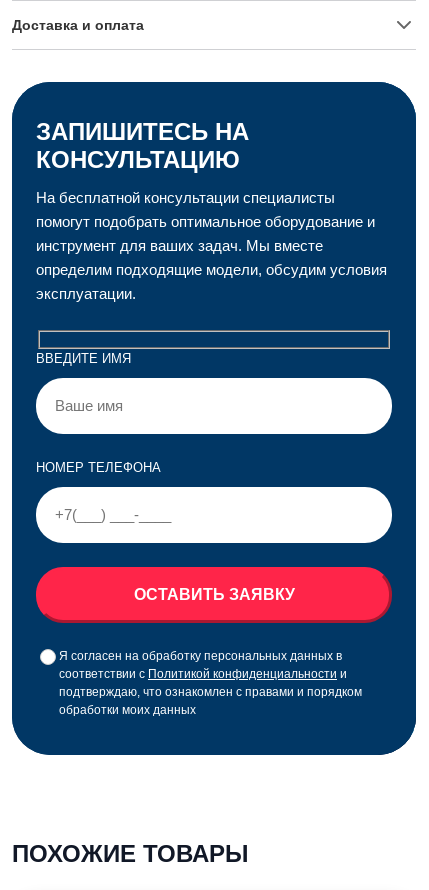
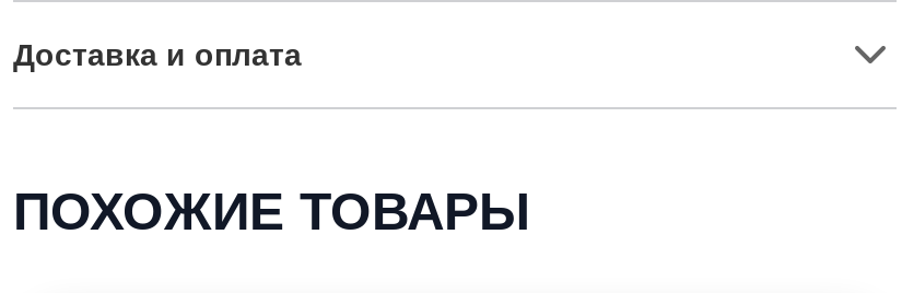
- [image]
- ЗАПИШИТЕСЬ НА
- КОНСУЛЬТАЦИЮ
- На бесплатной консультации специалисты
- помогут подобрать оптимальное оборудование и
- инструмент для ваших задач. Мы вместе
- определим подходящие модели, обсудим условия
- эксплуатации.

- ВВЕДИТЕ ИМЯ

- НОМЕР ТЕЛЕФОНА

- ОСТАВИТЬ ЗАЯВКУ

- Я согласен на обработку персональных данных в
- соответствии с Политикой конфиденциальности и
- подтверждаю, что ознакомлен с правами и порядком
- обработки моих данных
